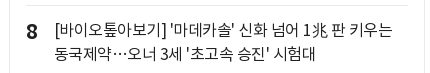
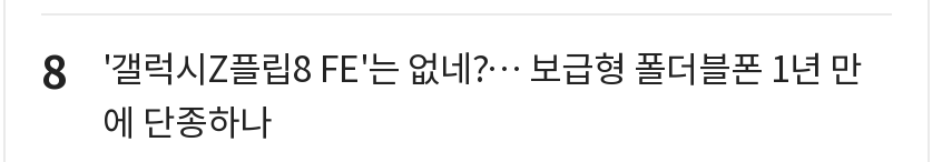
- [바이오톺아보기] '마데카솔' 신화 넘어 1兆 판 키우는
- 동국제약…오너 3세 '초고속 승진' 시험대
+ '갤럭시Z플립8 FE'는 없네?… 보급형 폴더블폰 1년 만
+ 에 단종하나
